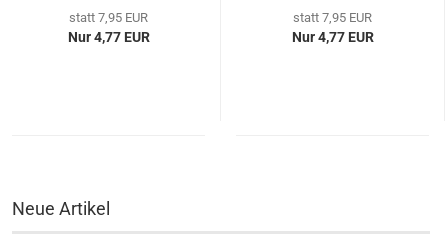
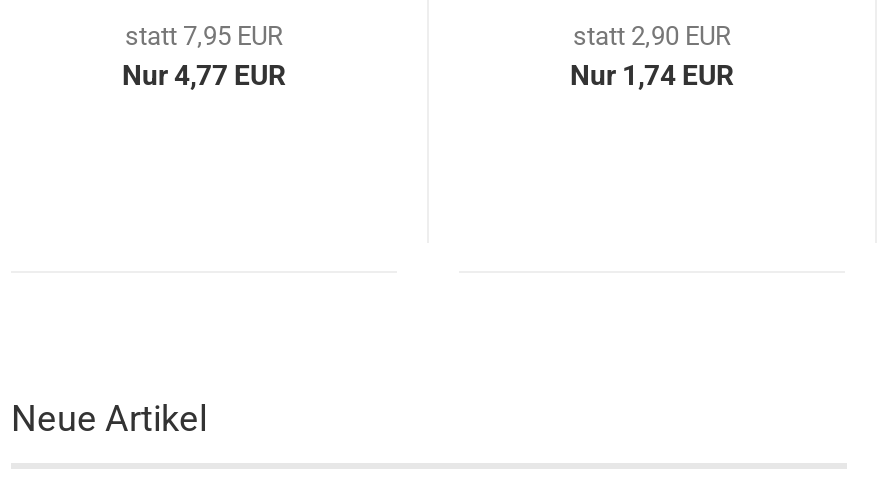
- statt 7,95 EUR
- Nur 4,77 EUR
+ statt 2,90 EUR
+ Nur 1,74 EUR
